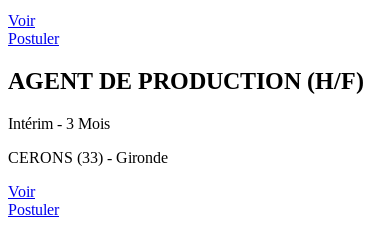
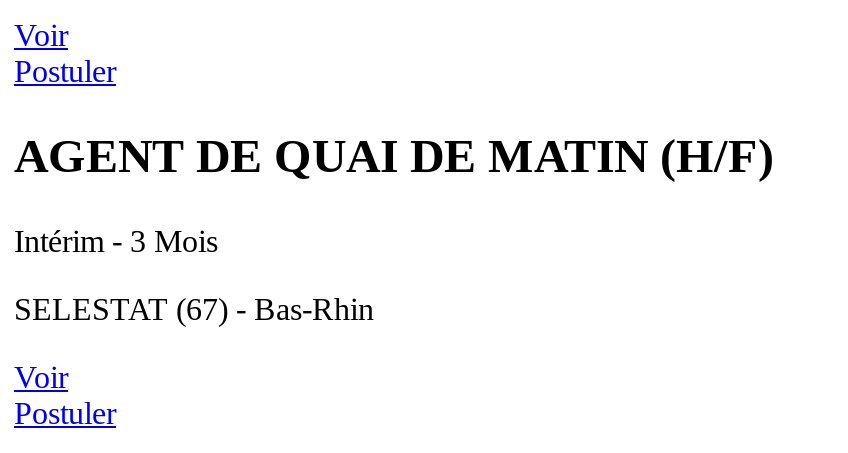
- AGENT DE PRODUCTION (H/F)
+ AGENT DE QUAI DE MATIN (H/F)

- CERONS (33) - Gironde
+ SELESTAT (67) - Bas-Rhin
